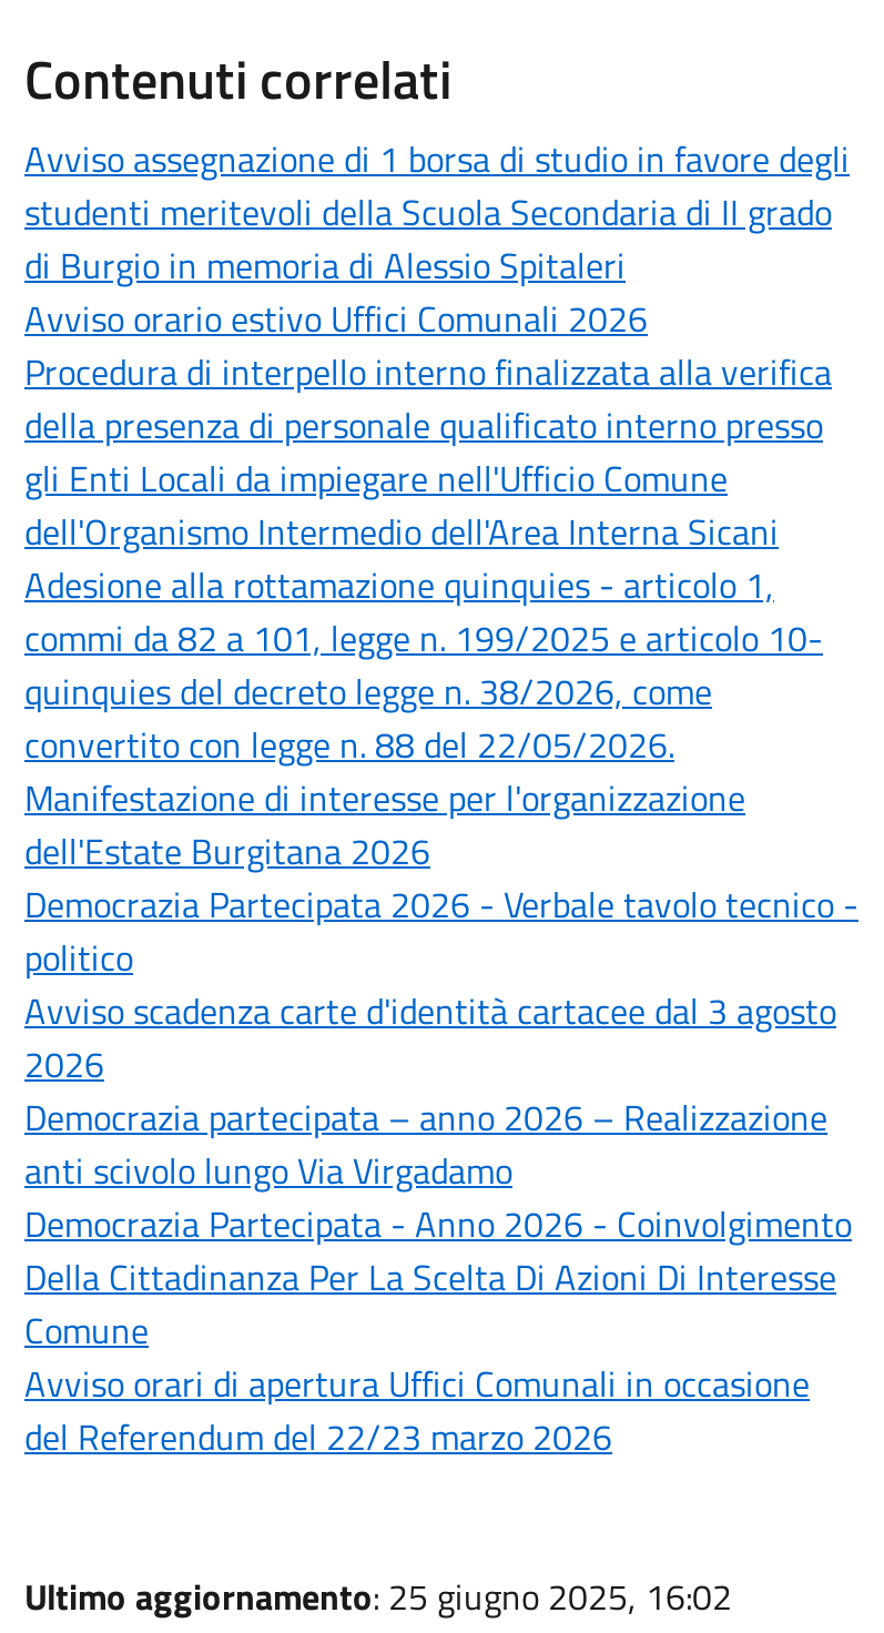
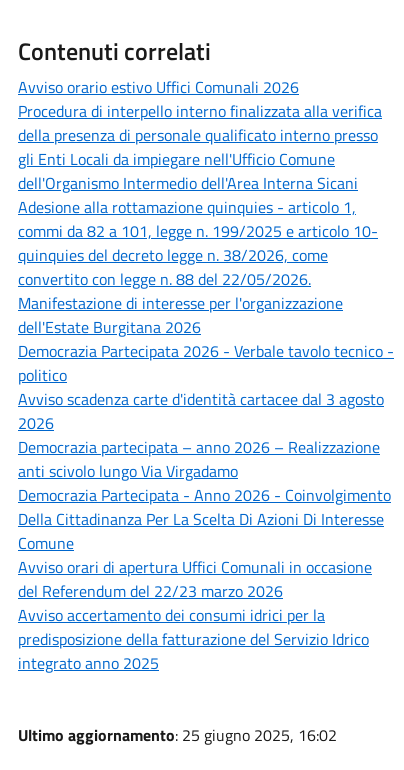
- Avviso assegnazione di 1 borsa di studio in favore degli
- studenti meritevoli della Scuola Secondaria di II grado
- di Burgio in memoria di Alessio Spitaleri

moved up: Avviso orario estivo Uffici Comunali 2026 | Procedura di interpello interno finalizzata alla verifica | della presenza di personale qualificato interno presso | ... | Avviso orari di apertura Uffici Comunali in occasione | del Referendum del 22/23 marzo 2026

+ Avviso accertamento dei consumi idrici per la
+ predisposizione della fatturazione del Servizio Idrico
+ integrato anno 2025
